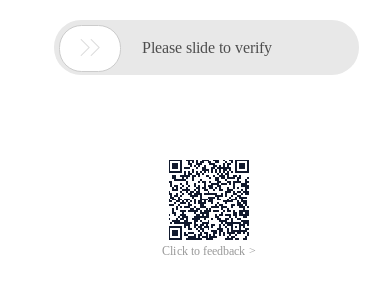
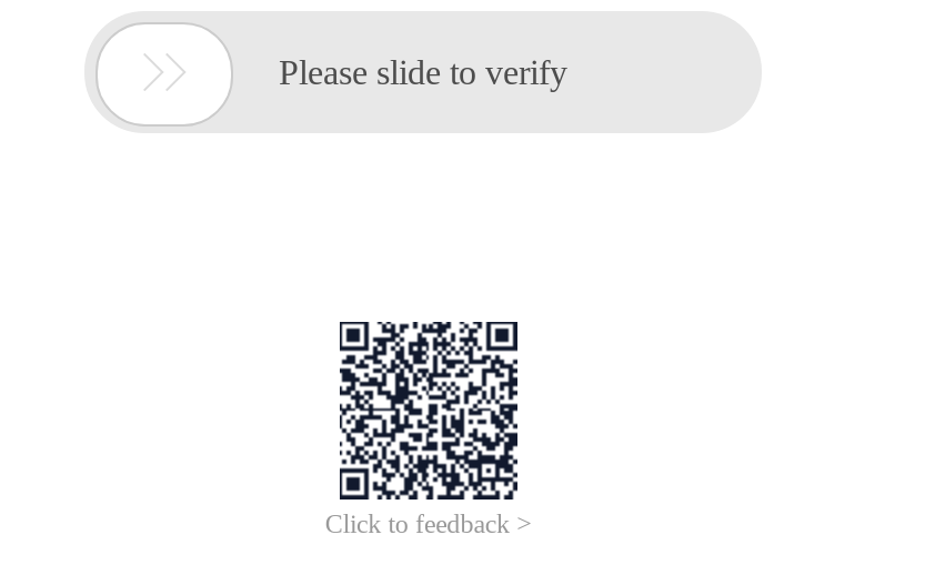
- [image]
+ [image]
